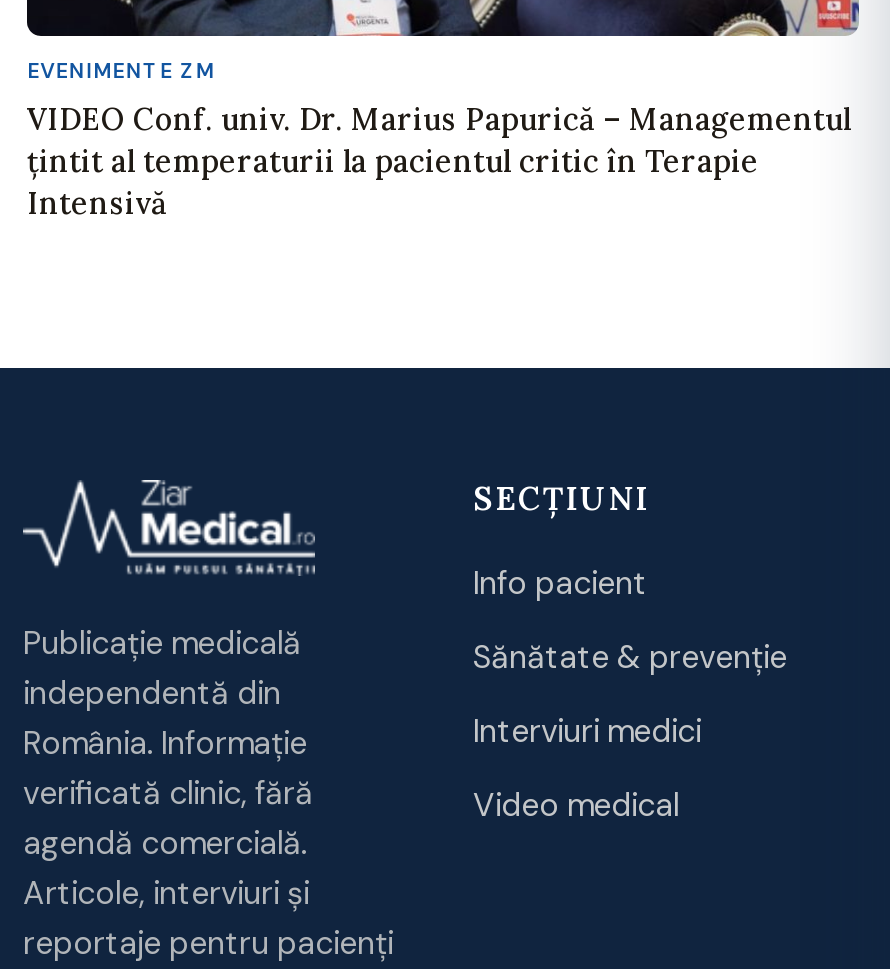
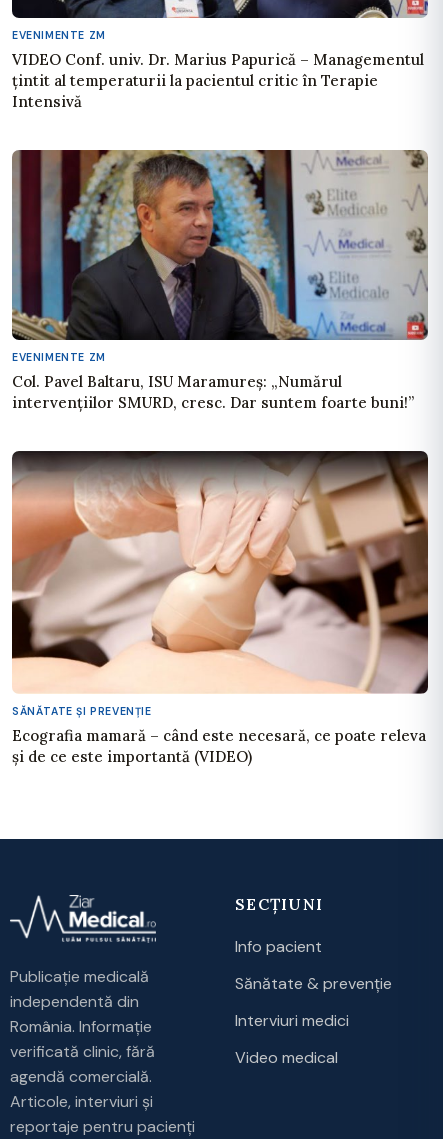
+ [image]
+ EVENIMENTE ZM
+ Col. Pavel Baltaru, ISU Maramureș: „Numărul
+ intervențiilor SMURD, cresc. Dar suntem foarte buni!”

+ [image]
+ SĂNĂTATE ŞI PREVENŢIE
+ Ecografia mamară – când este necesară, ce poate releva
+ și de ce este importantă (VIDEO)
